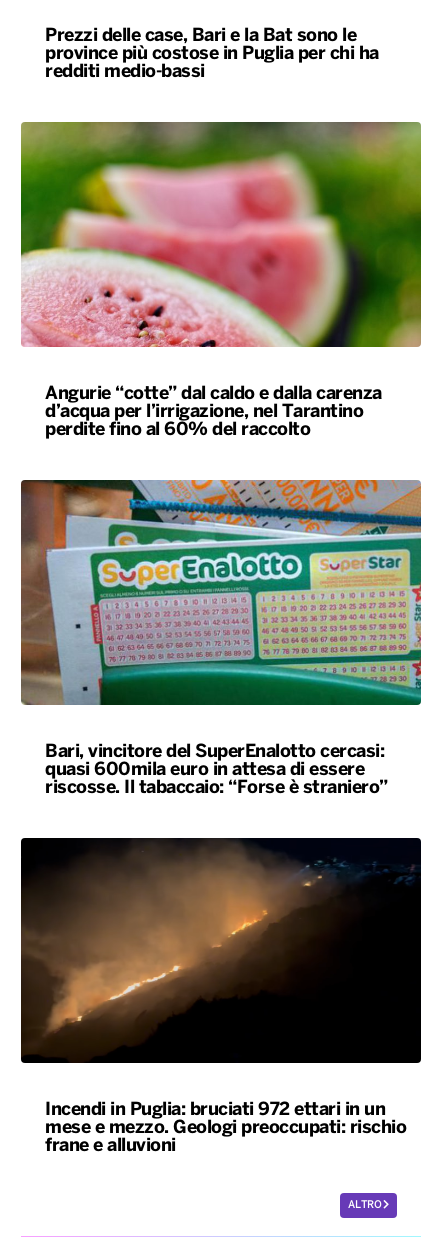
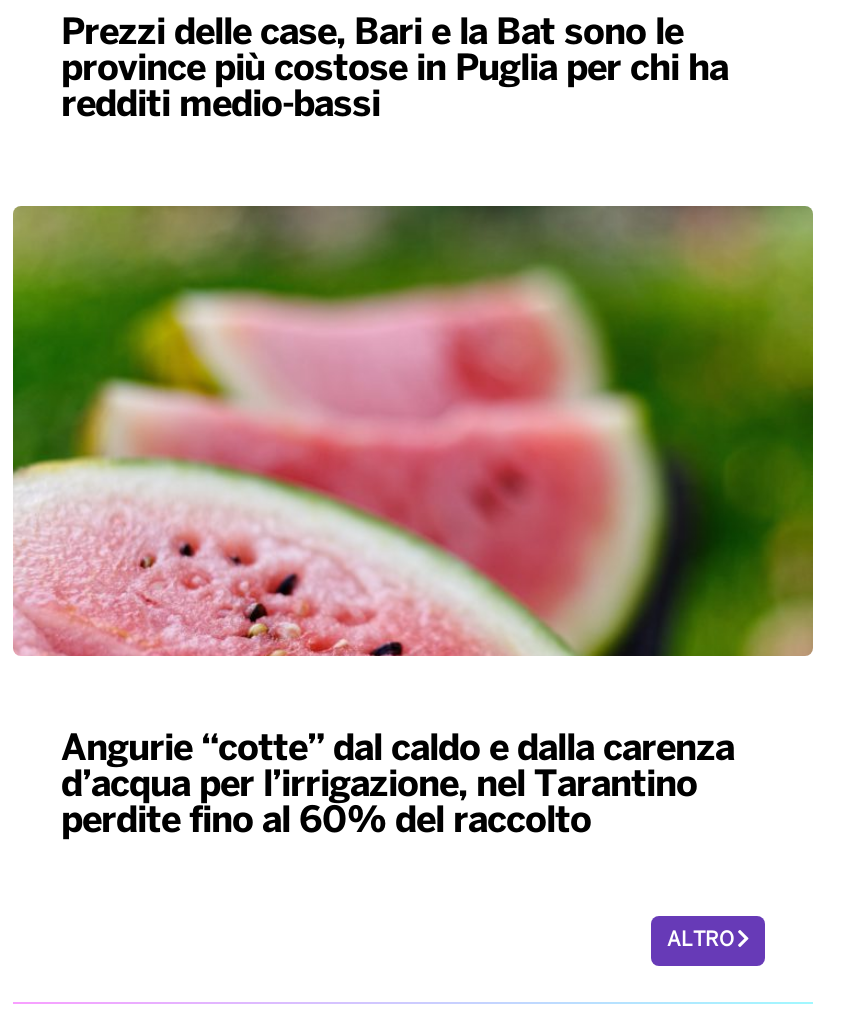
- [image]
- Bari, vincitore del SuperEnalotto cercasi:
- quasi 600mila euro in attesa di essere
- riscosse. Il tabaccaio: “Forse è straniero”

- [image]
- Incendi in Puglia: bruciati 972 ettari in un
- mese e mezzo. Geologi preoccupati: rischio
- frane e alluvioni
